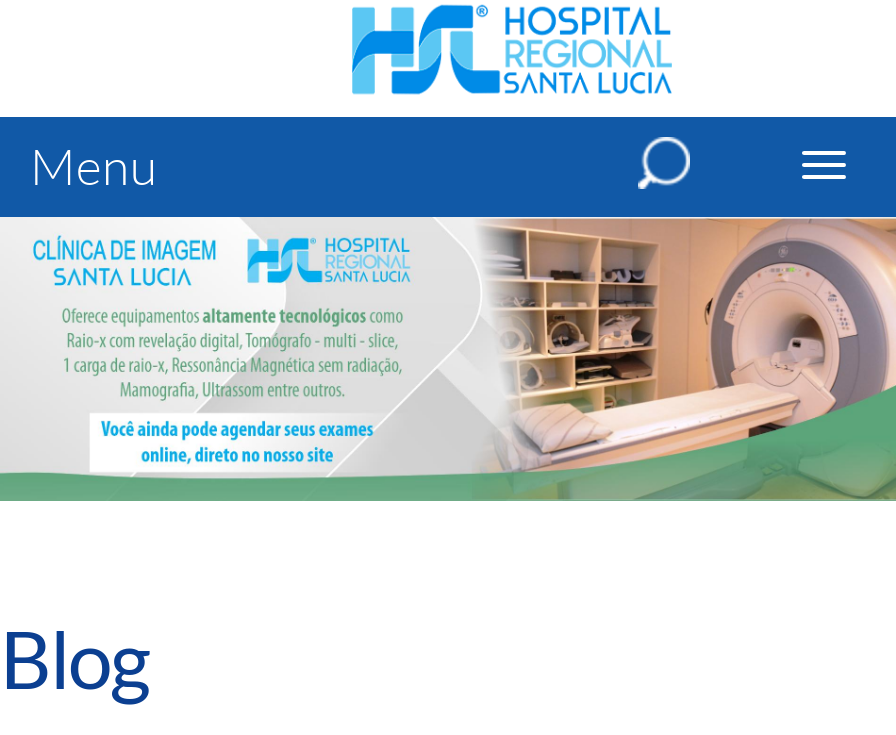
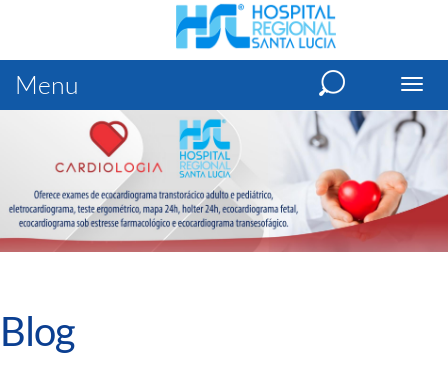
- [image]
+ [image]
